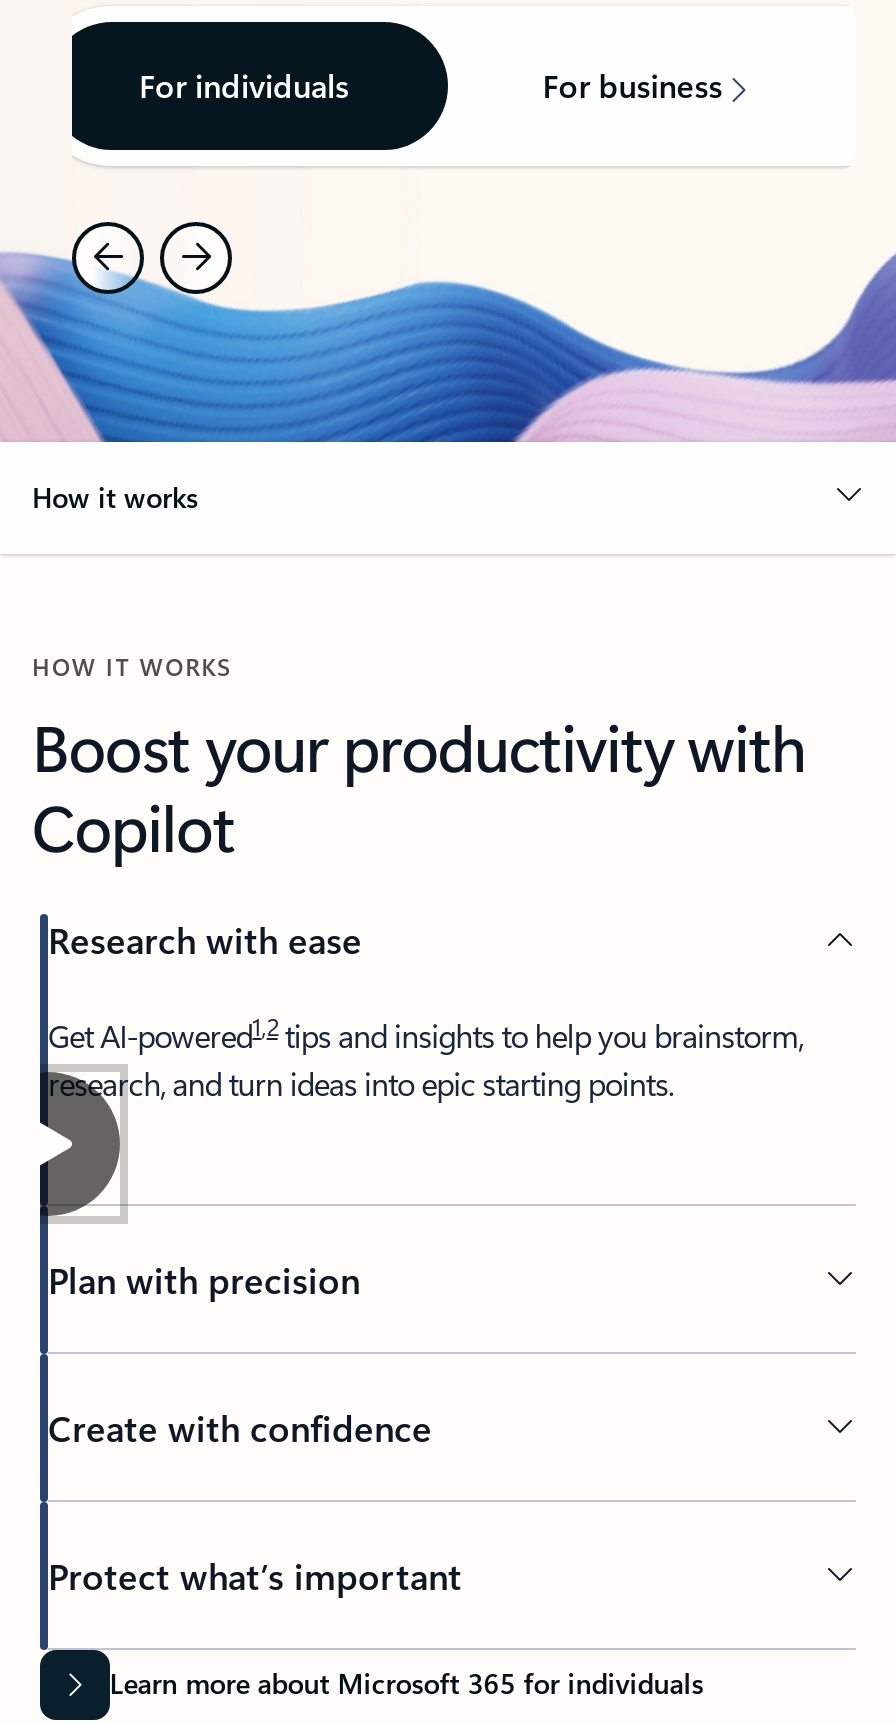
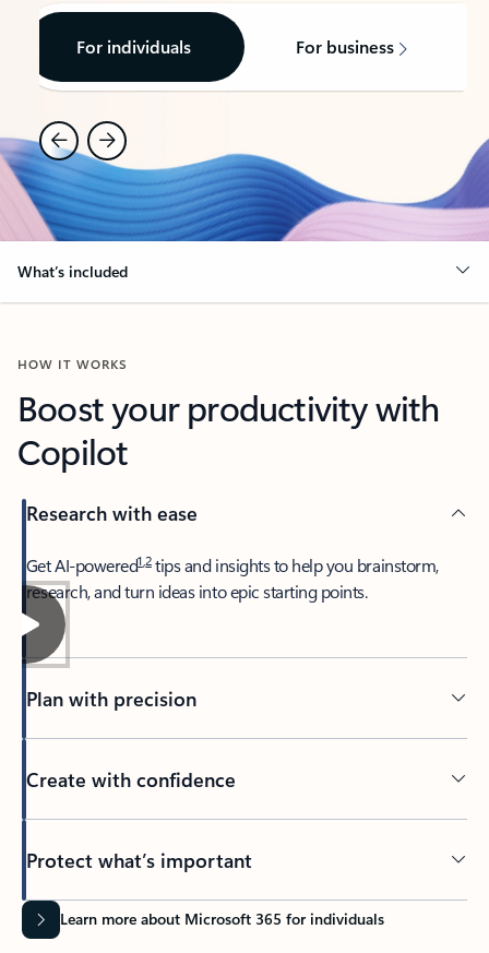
- How it works
+ What’s included
